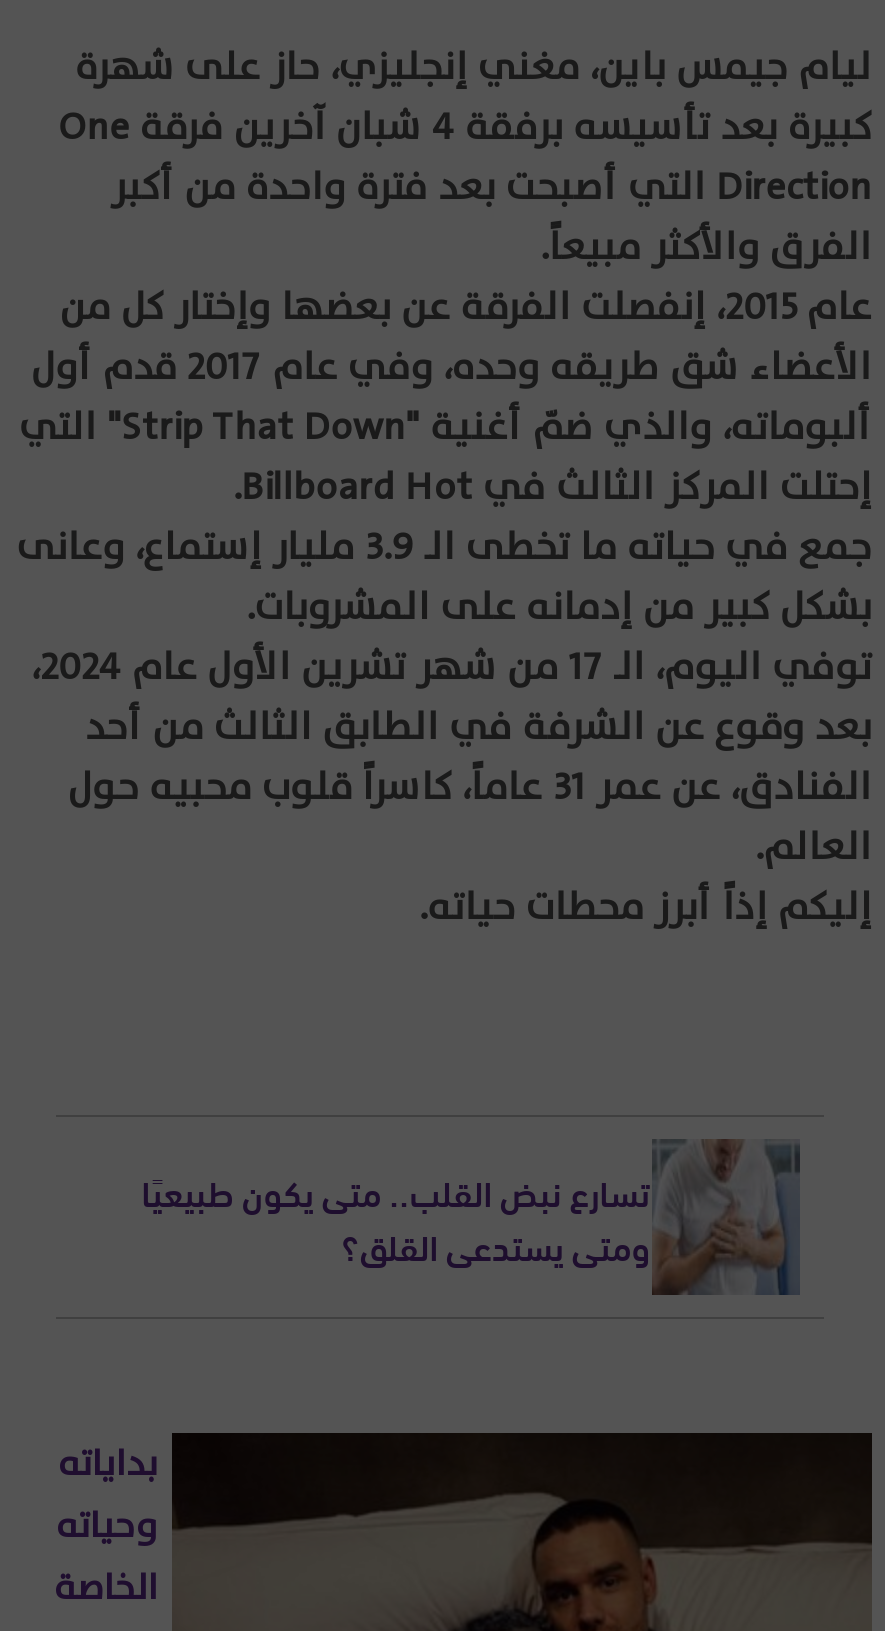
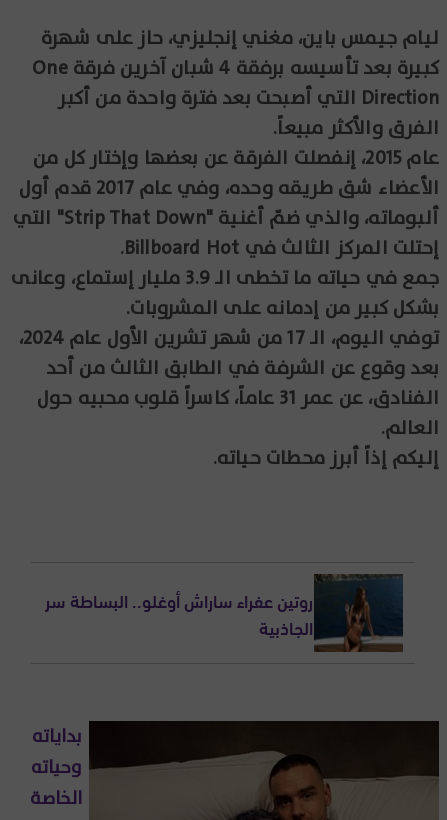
- [image]
- تسارع نبض القلب.. متى يكون طبيعيًا
- ومتى يستدعي القلق؟
+ [image]
+ روتين عفراء ساراش أوغلو.. البساطة سر
+ الجاذبية
